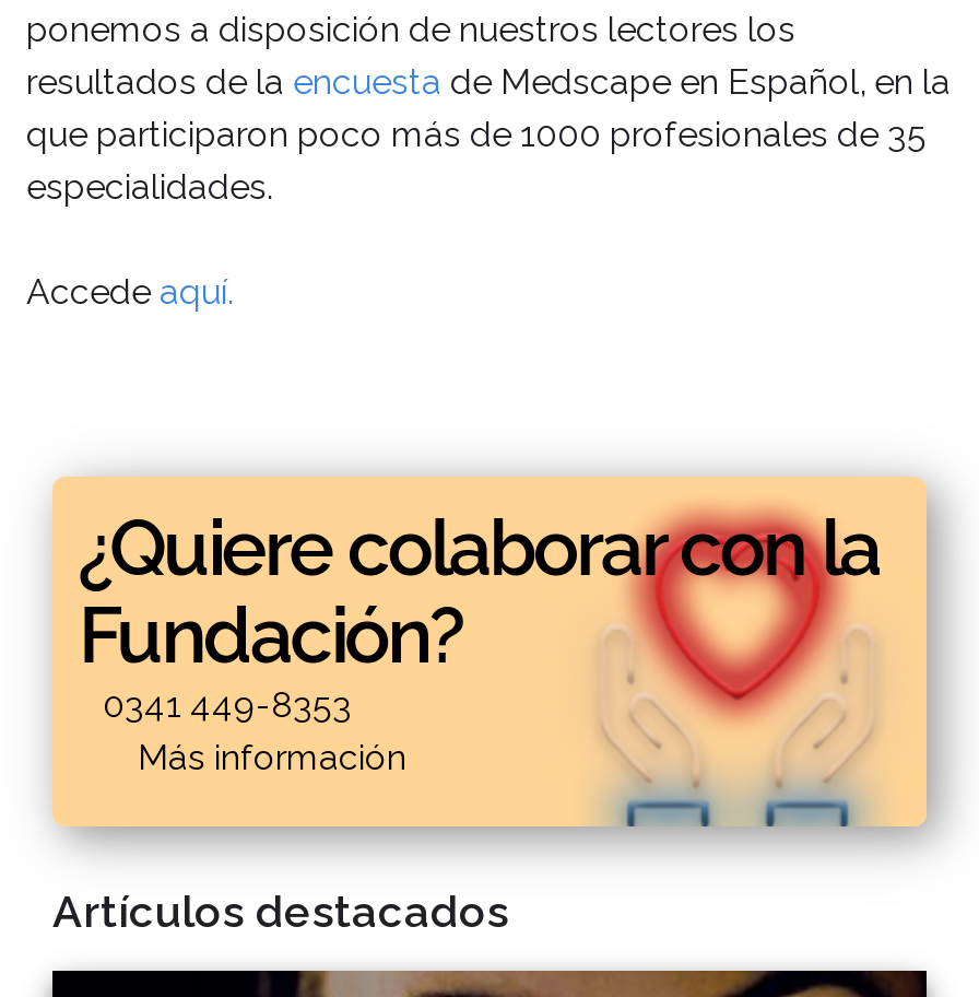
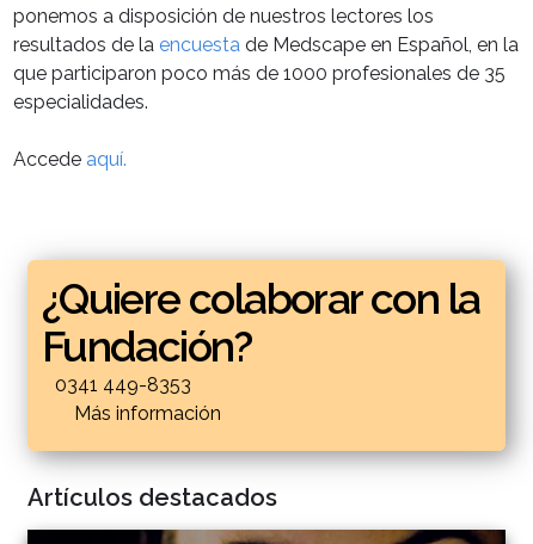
- [image]
